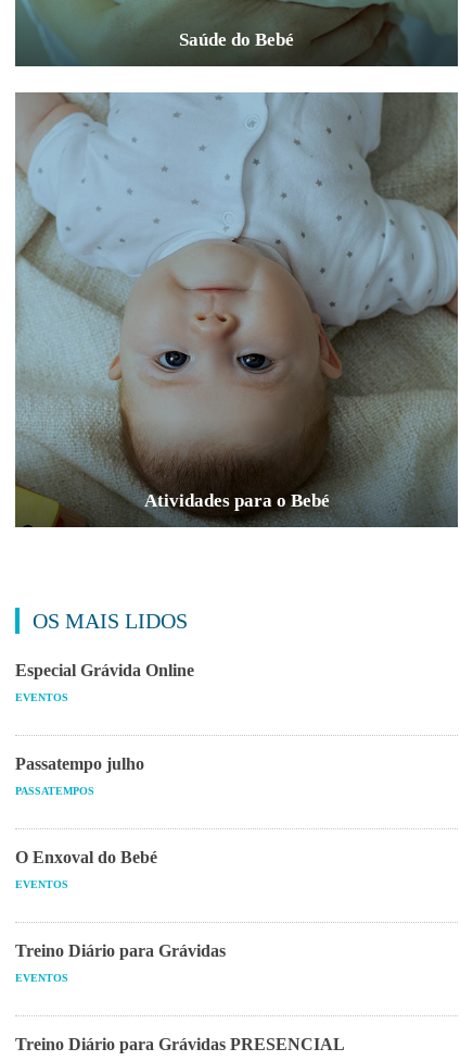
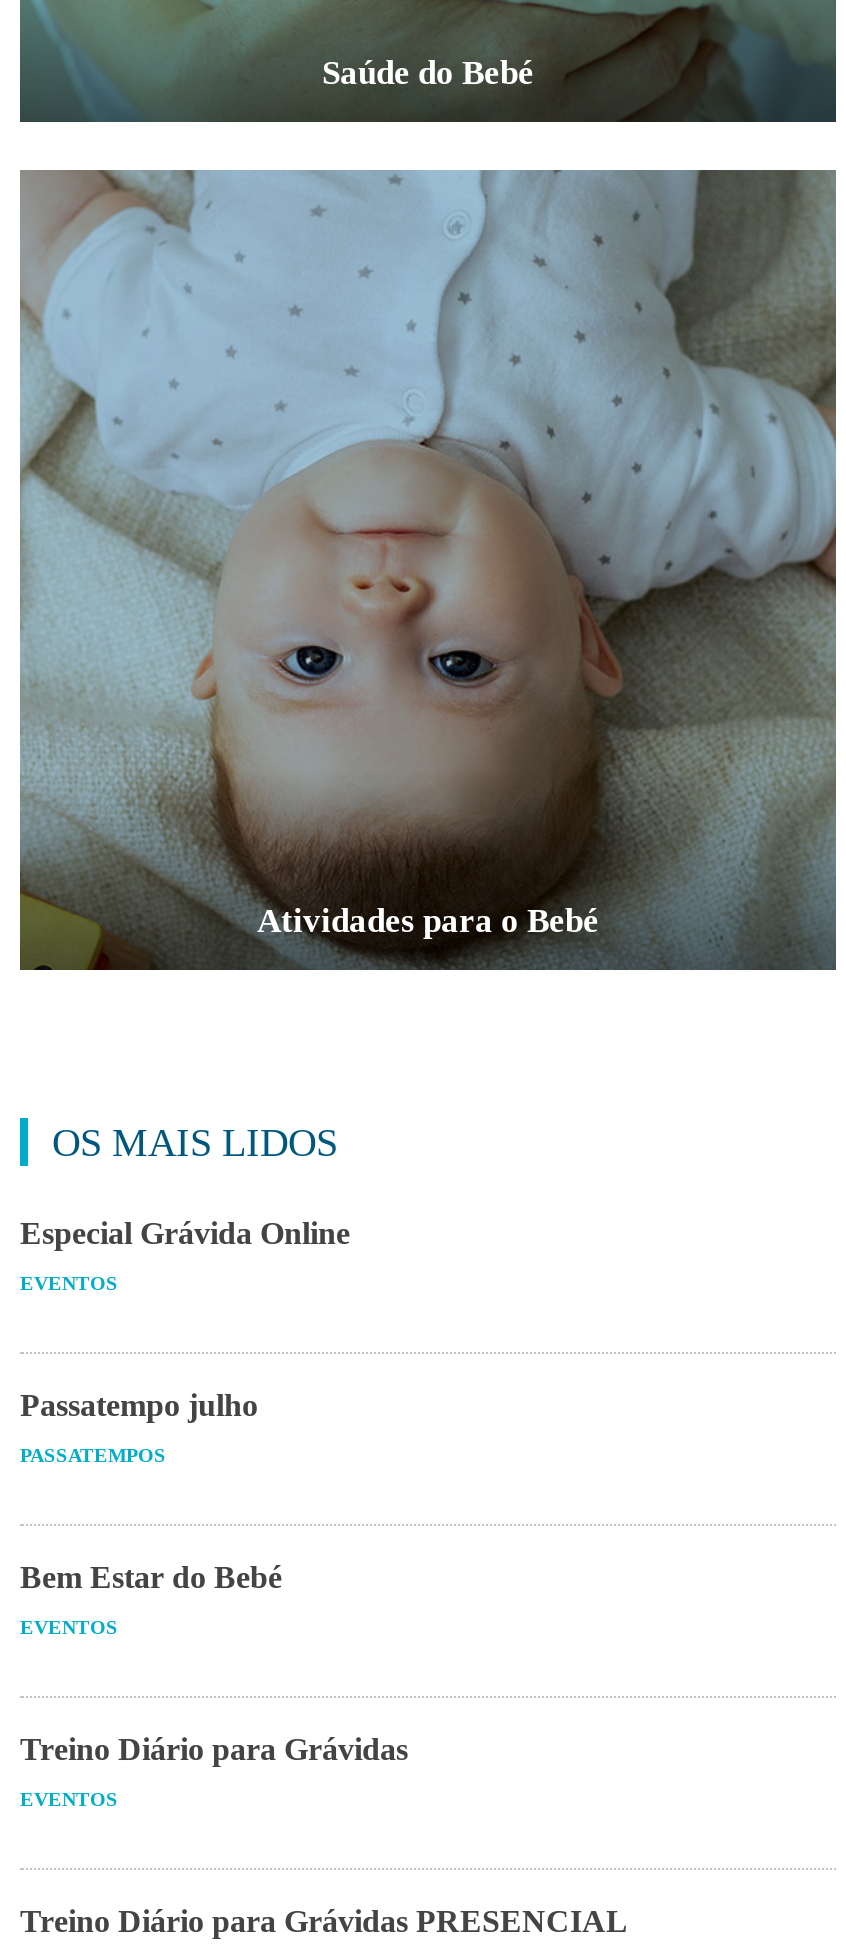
- O Enxoval do Bebé
+ Bem Estar do Bebé
